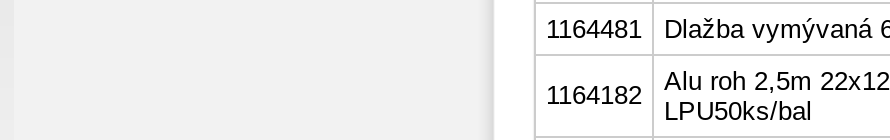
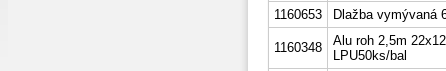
- 1164481
+ 1160653

- 1164182
+ 1160348
